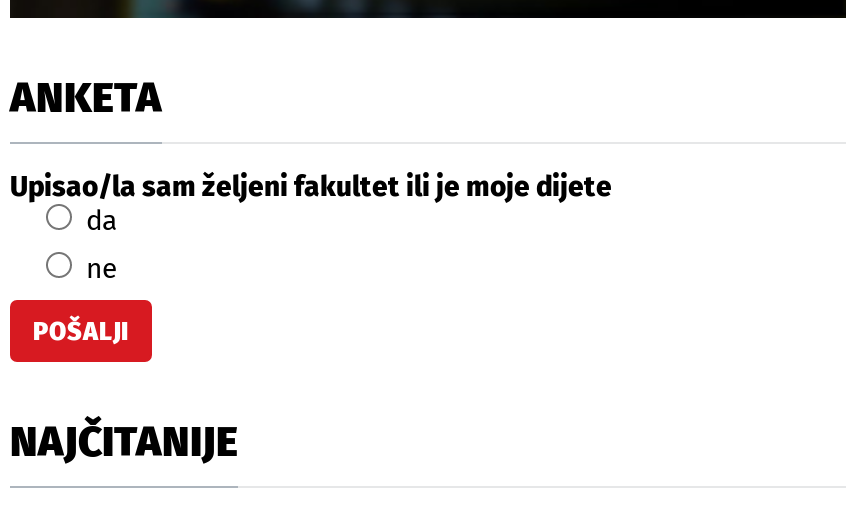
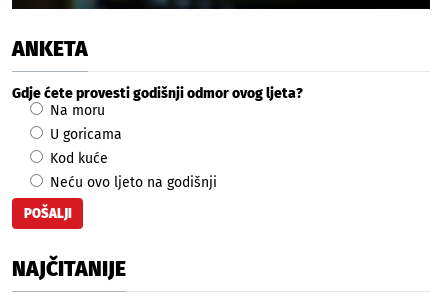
- Upisao/la sam željeni fakultet ili je moje dijete
- da
- ne
+ Gdje ćete provesti godišnji odmor ovog ljeta?
+ Na moru
+ U goricama
+ Kod kuće
+ Neću ovo ljeto na godišnji
